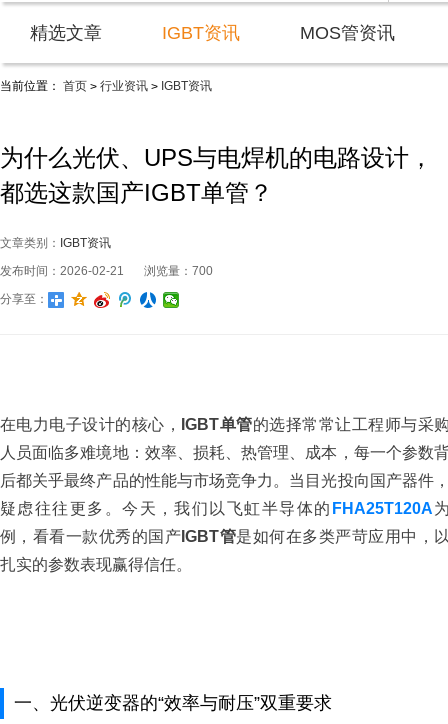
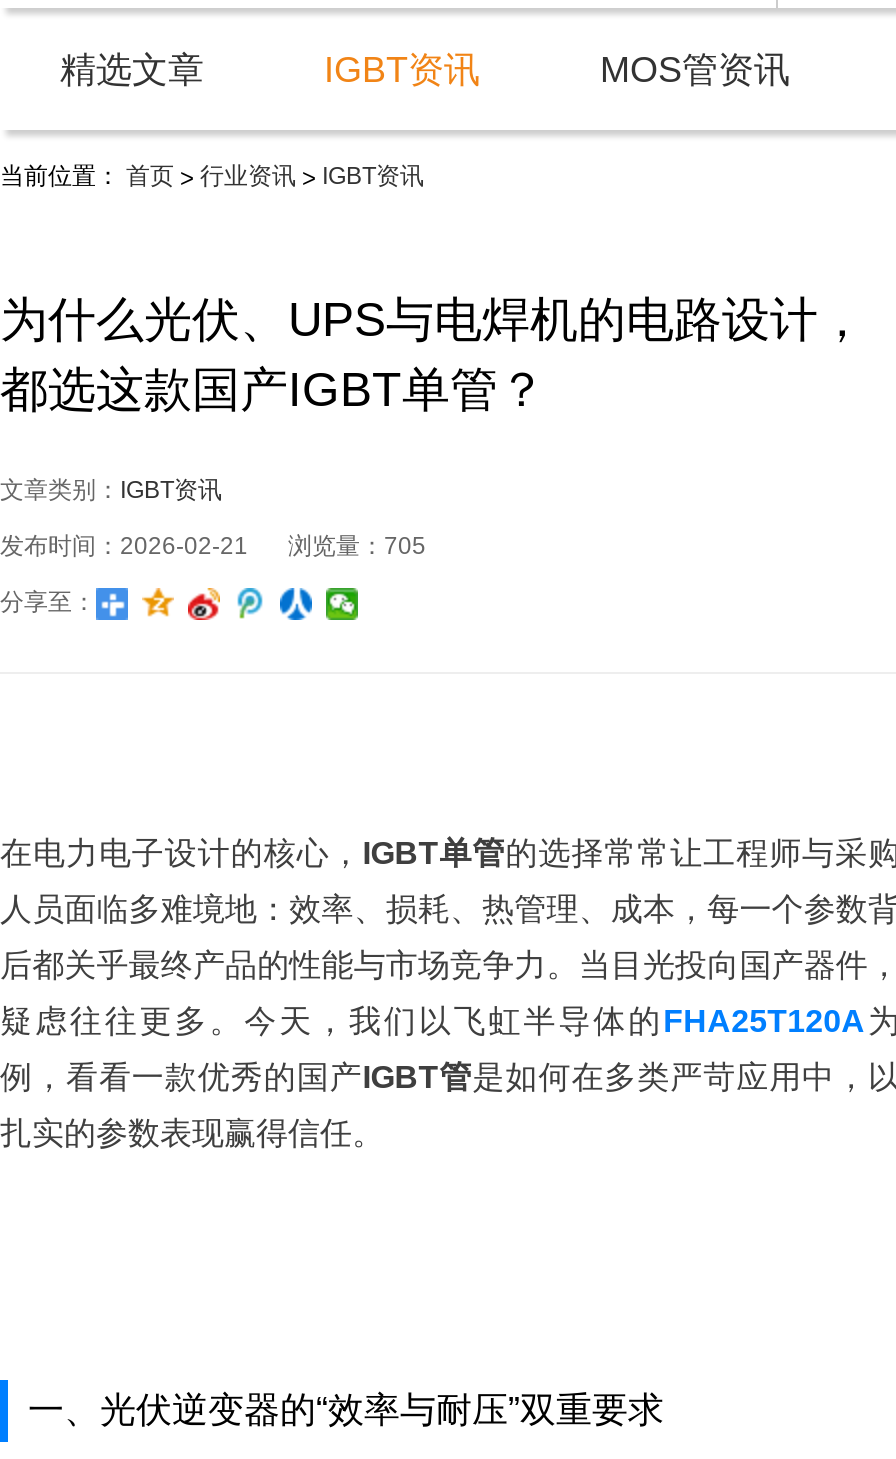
- 发布时间：2026-02-21 浏览量：700
+ 发布时间：2026-02-21 浏览量：705
